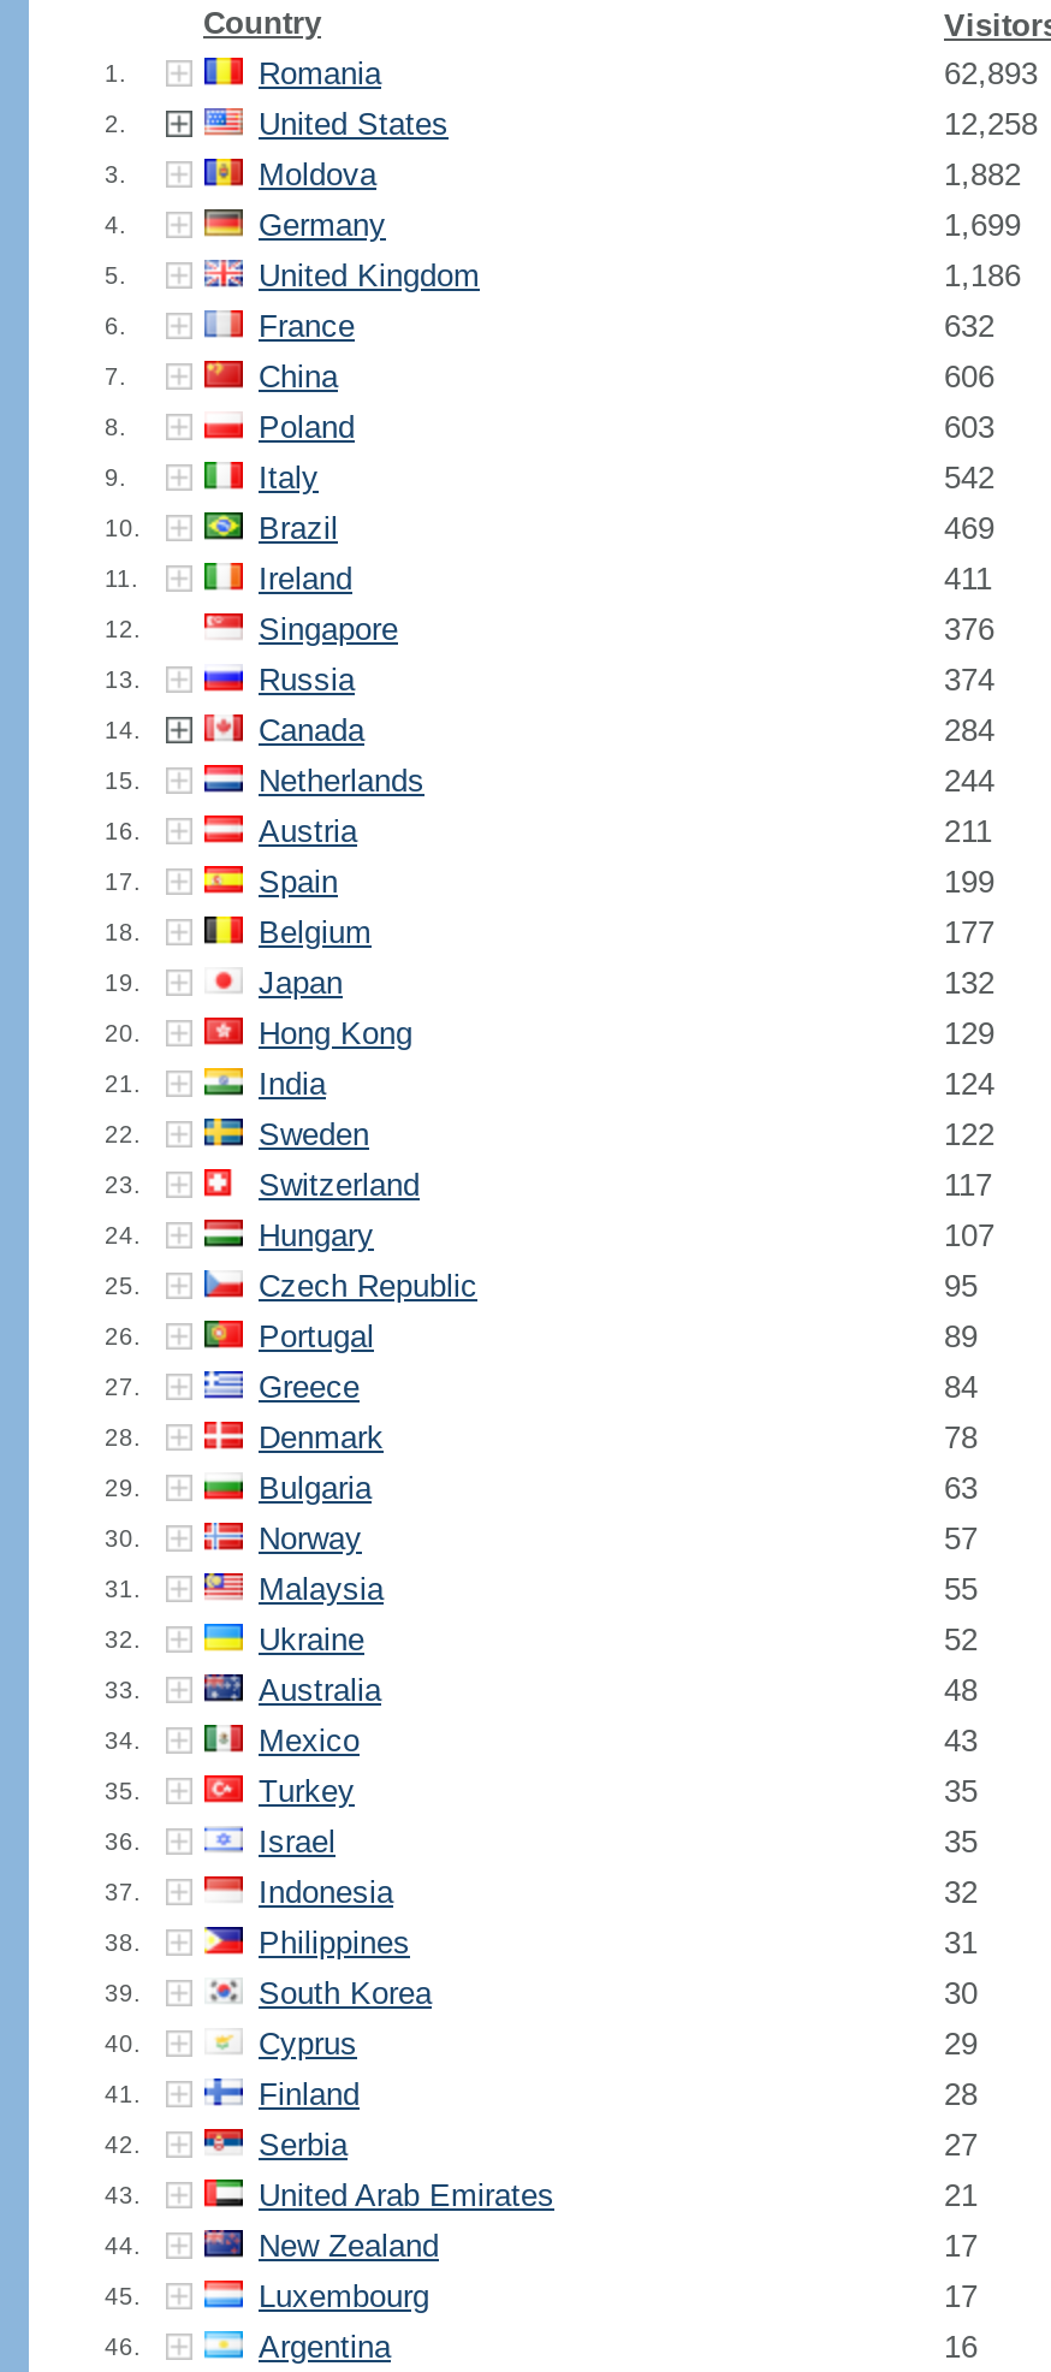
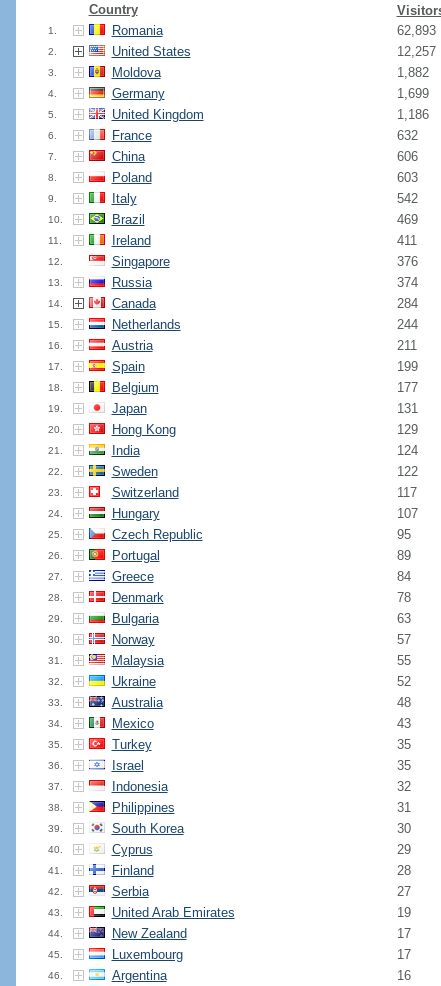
- 12,258
+ 12,257

- 132
+ 131

- 21
+ 19
